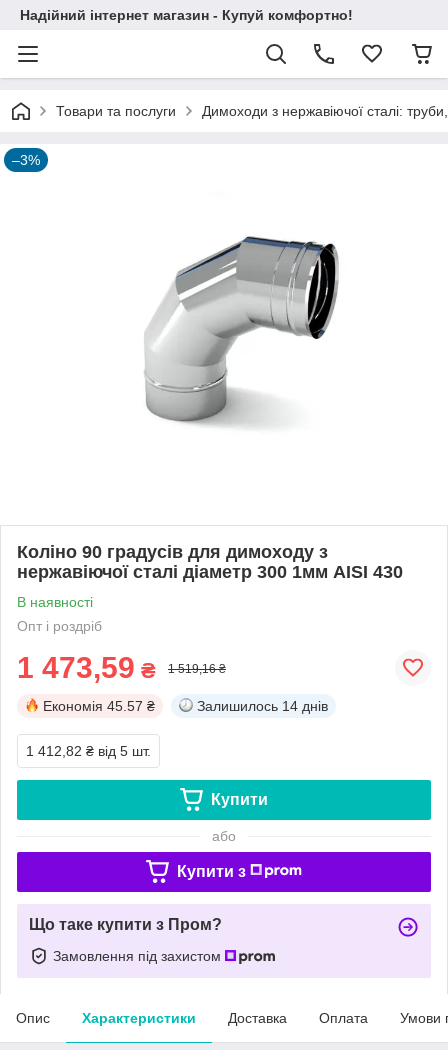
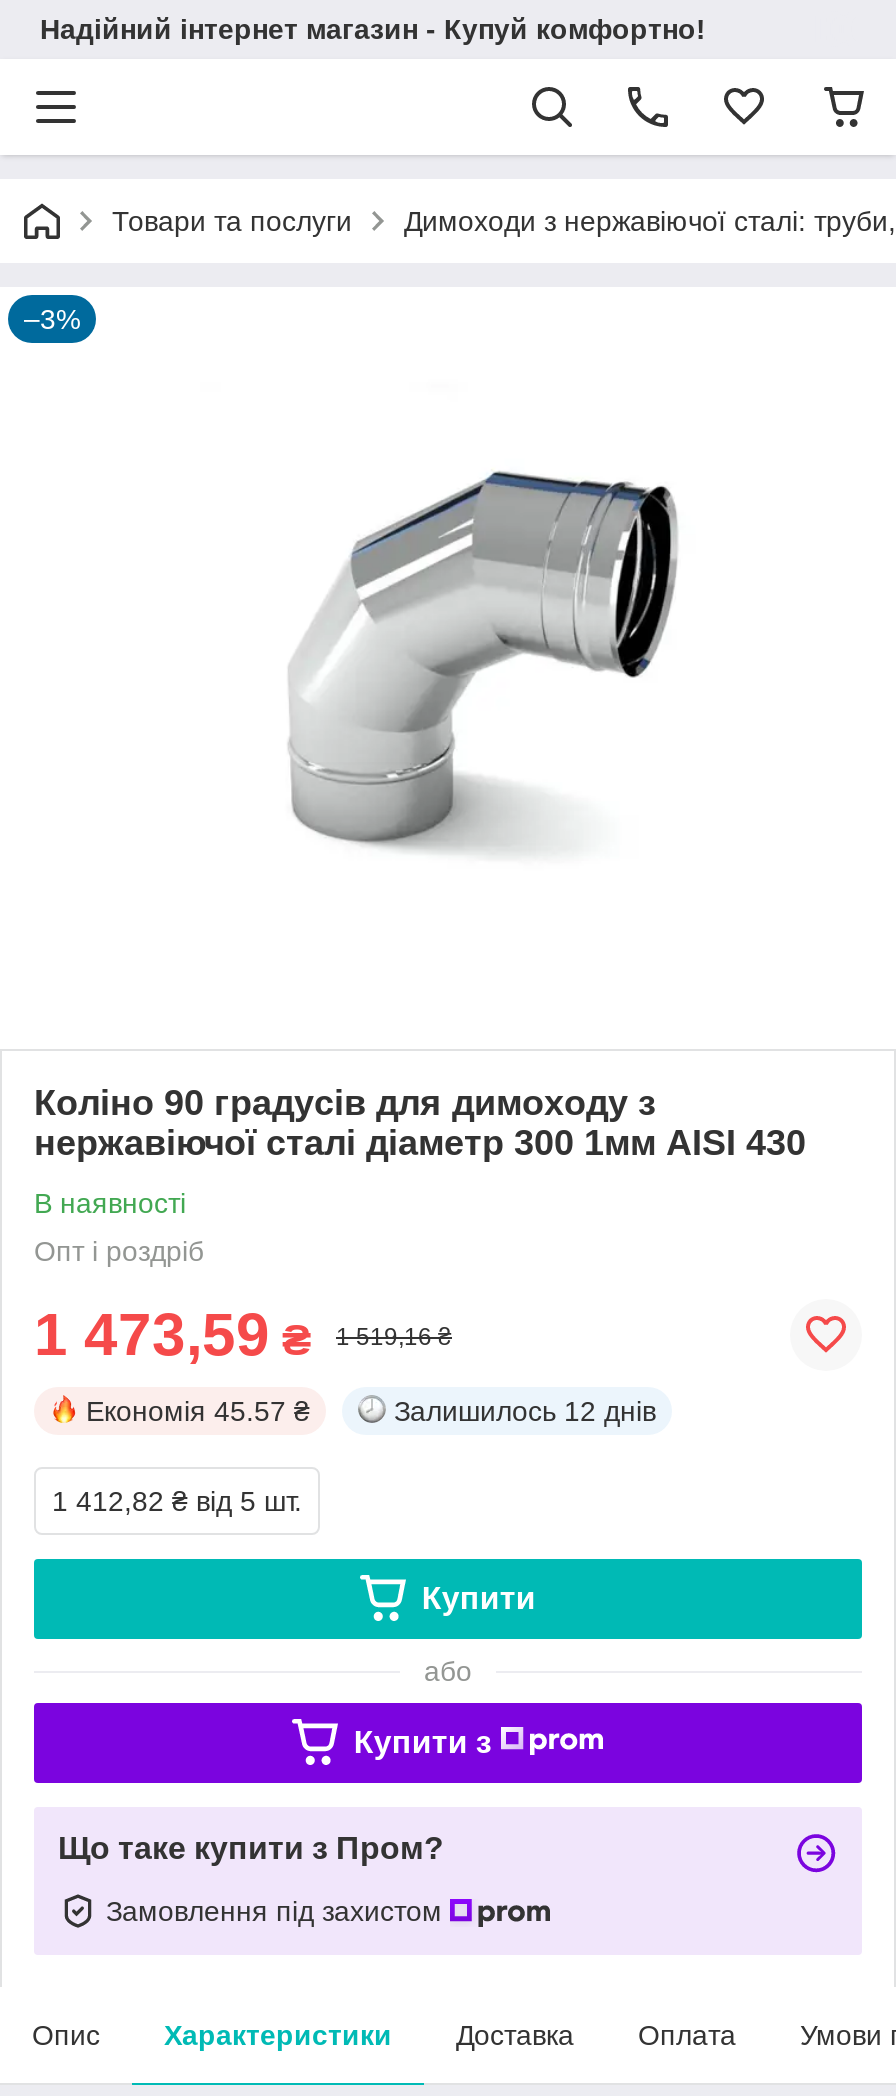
- Залишилось 14 днів
+ Залишилось 12 днів
